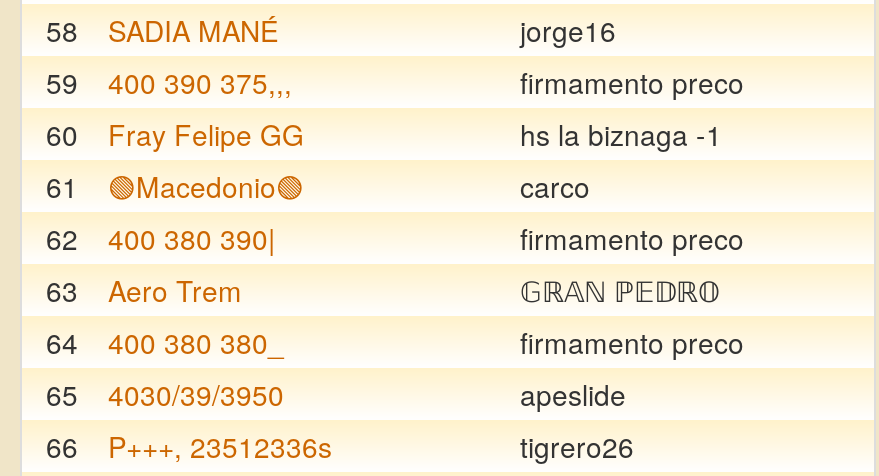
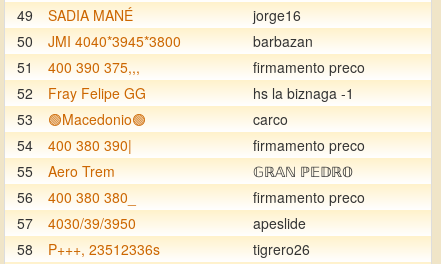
- 58 SADIA MANÉ
+ 49 SADIA MANÉ

- 59
+ 50
+ JMI 4040*3945*3800
+ barbazan
+ 51

- 60 Fray Felipe GG
+ 52 Fray Felipe GG

- 61
+ 53

- 62
+ 54

- 63 Aero Trem
+ 55 Aero Trem

- 64 400 380 380_
+ 56 400 380 380_

- 65 4030/39/3950
+ 57 4030/39/3950

- 66 P+++, 23512336s
+ 58 P+++, 23512336s
